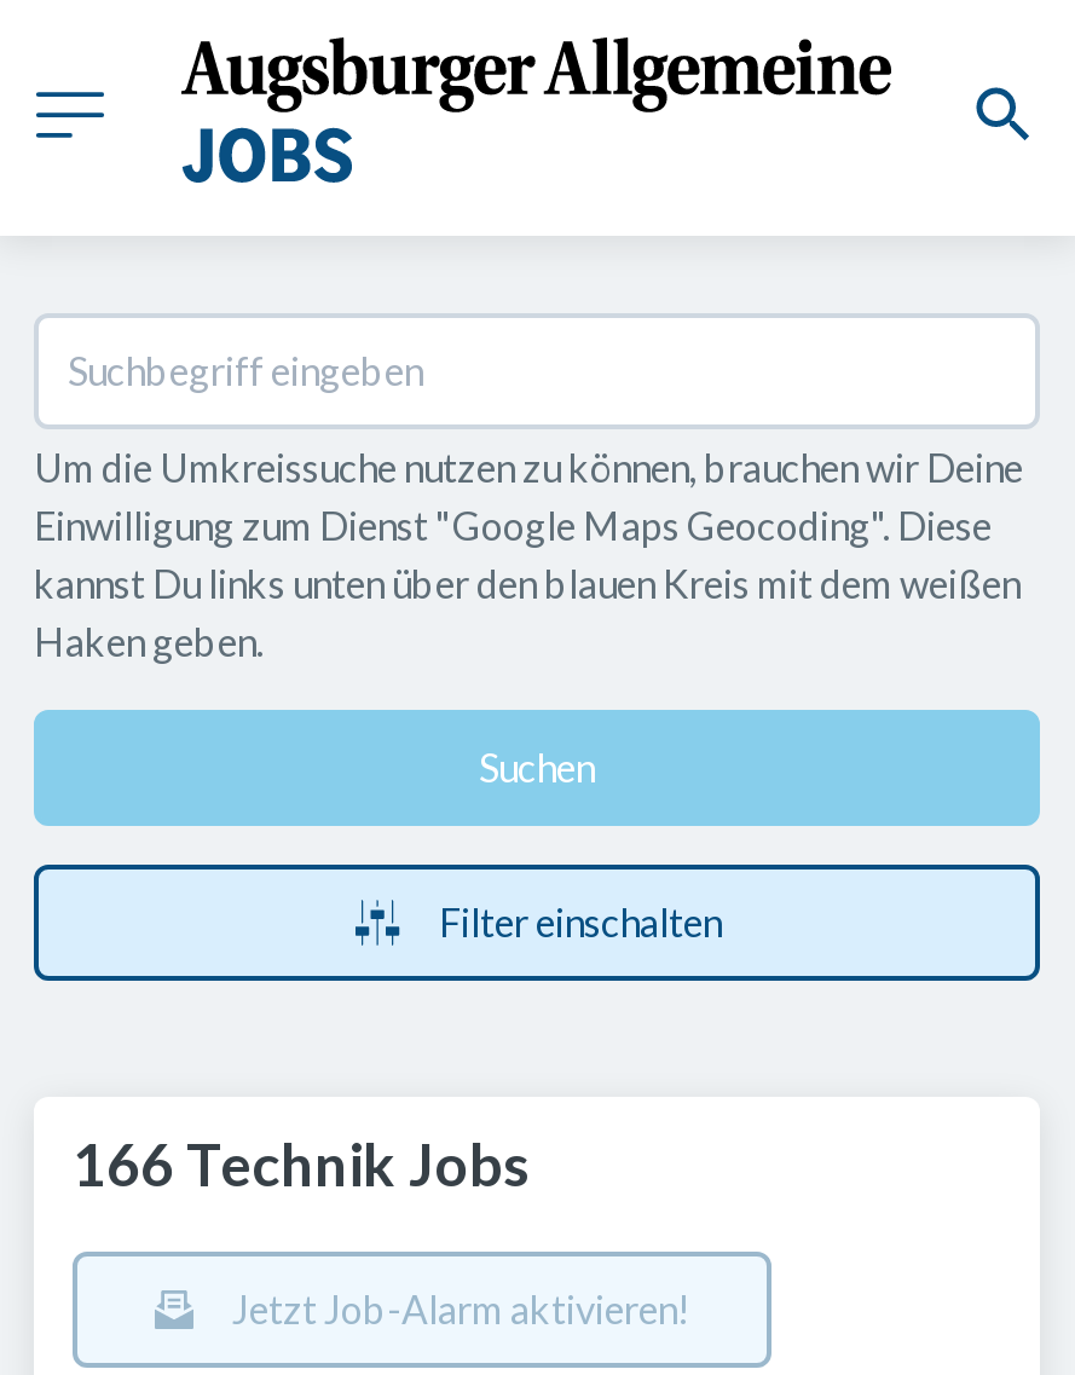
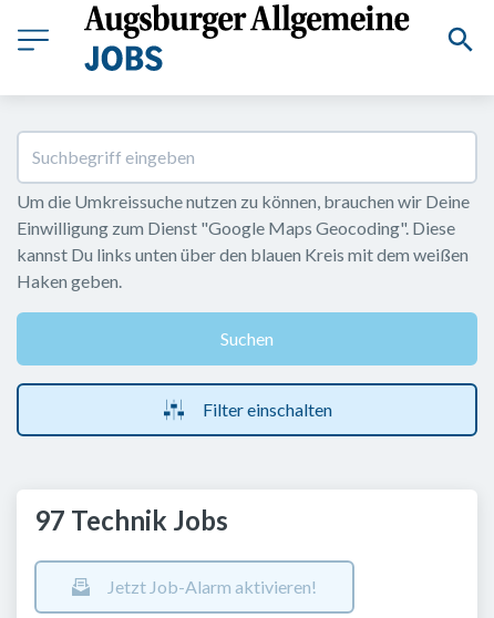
- 166 Technik Jobs
+ 97 Technik Jobs
